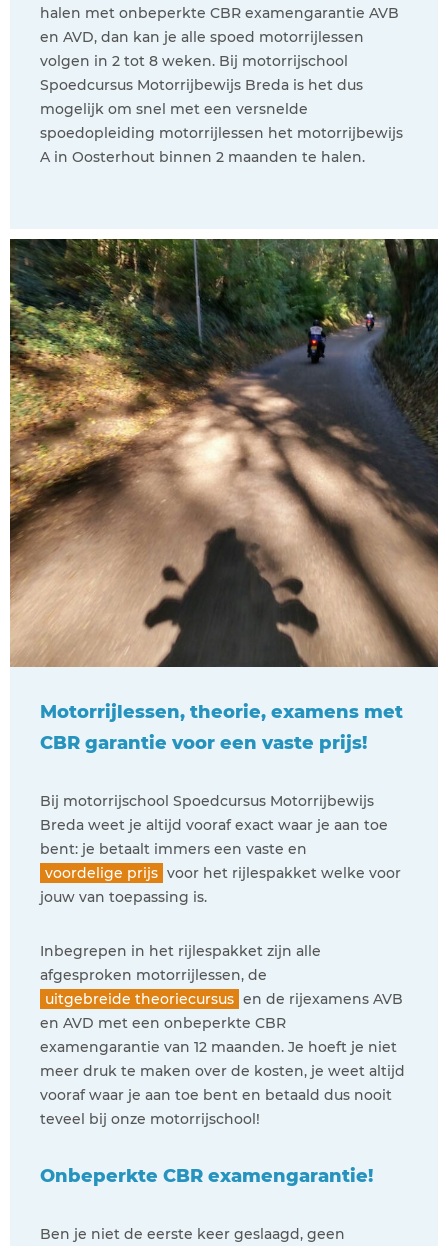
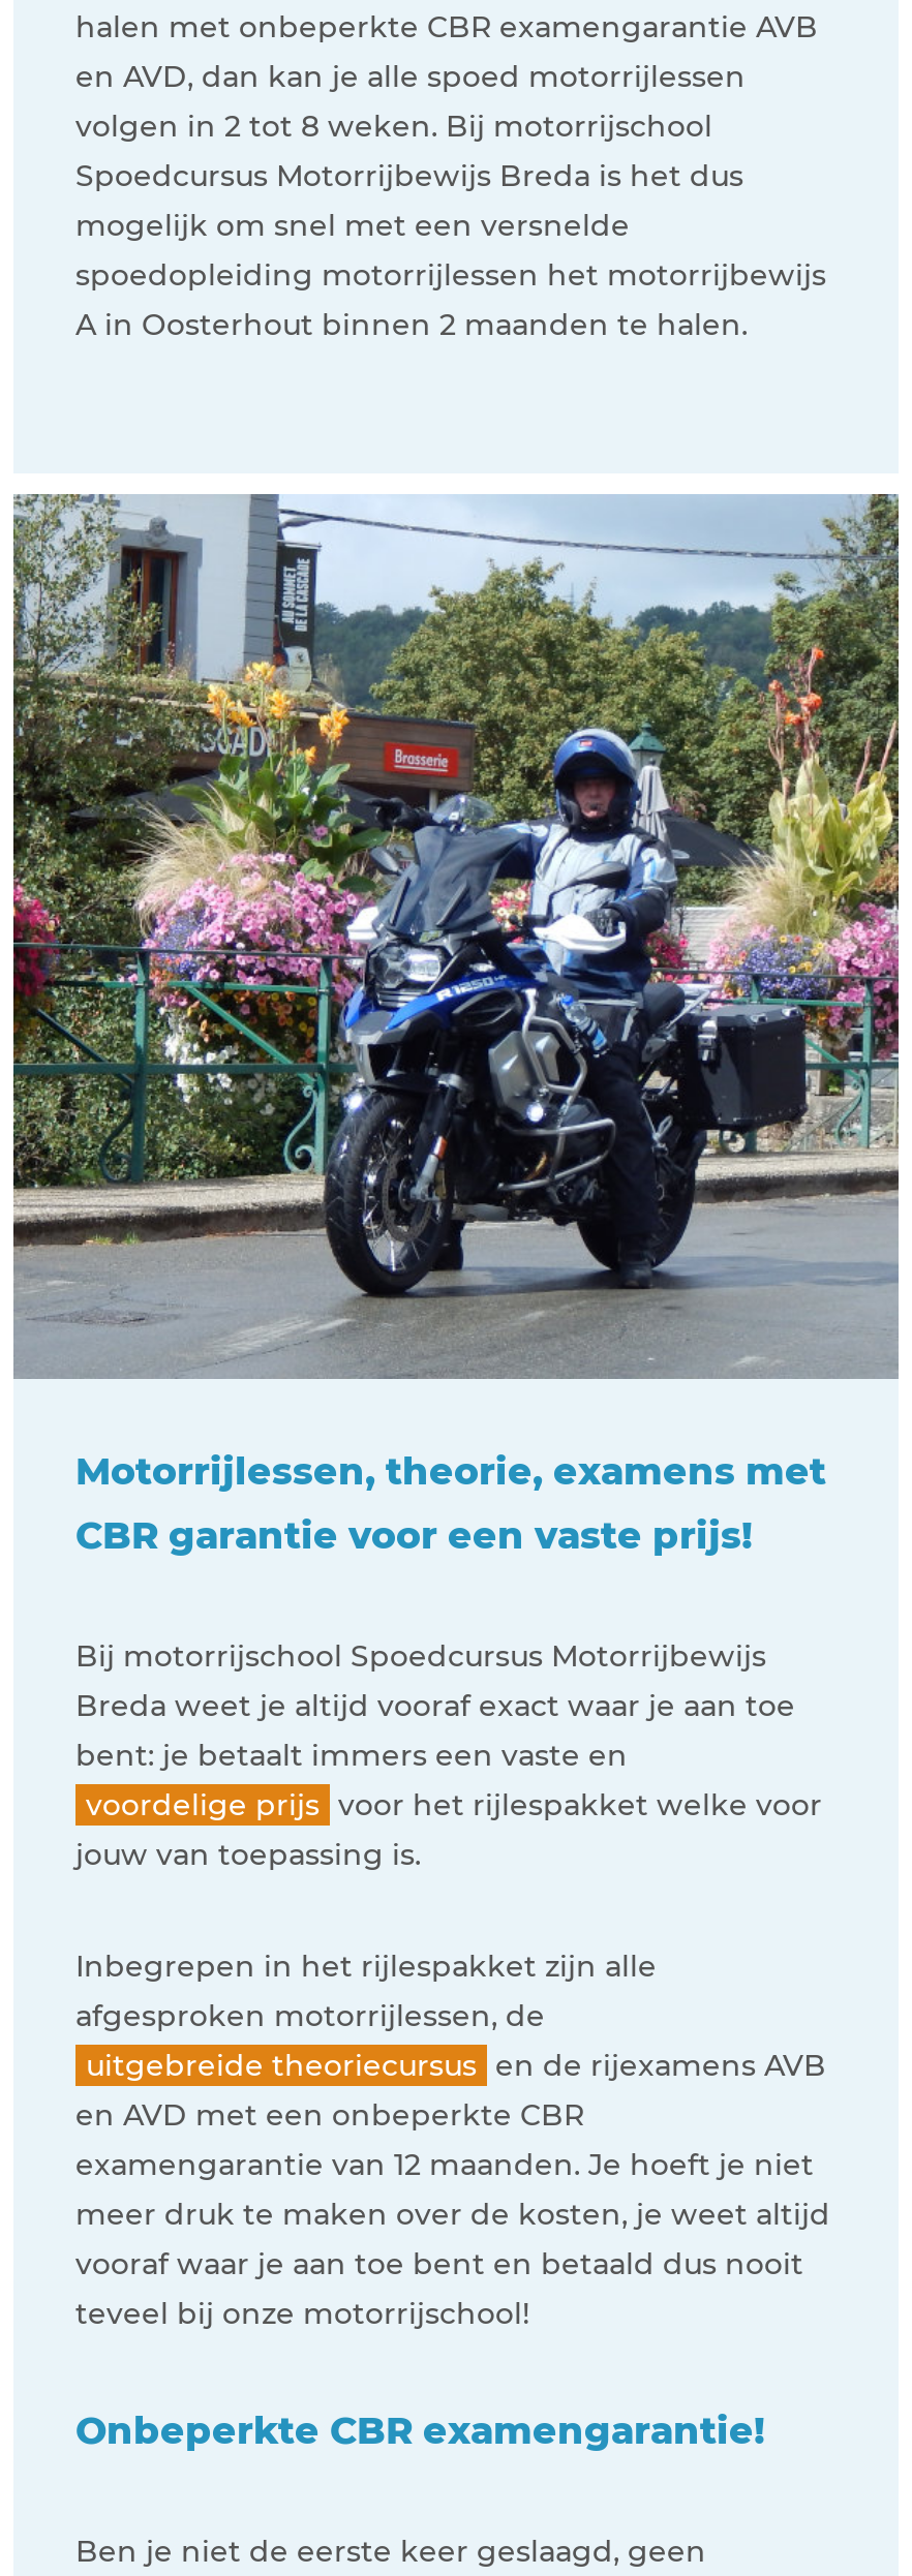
- [image]
+ [image]
